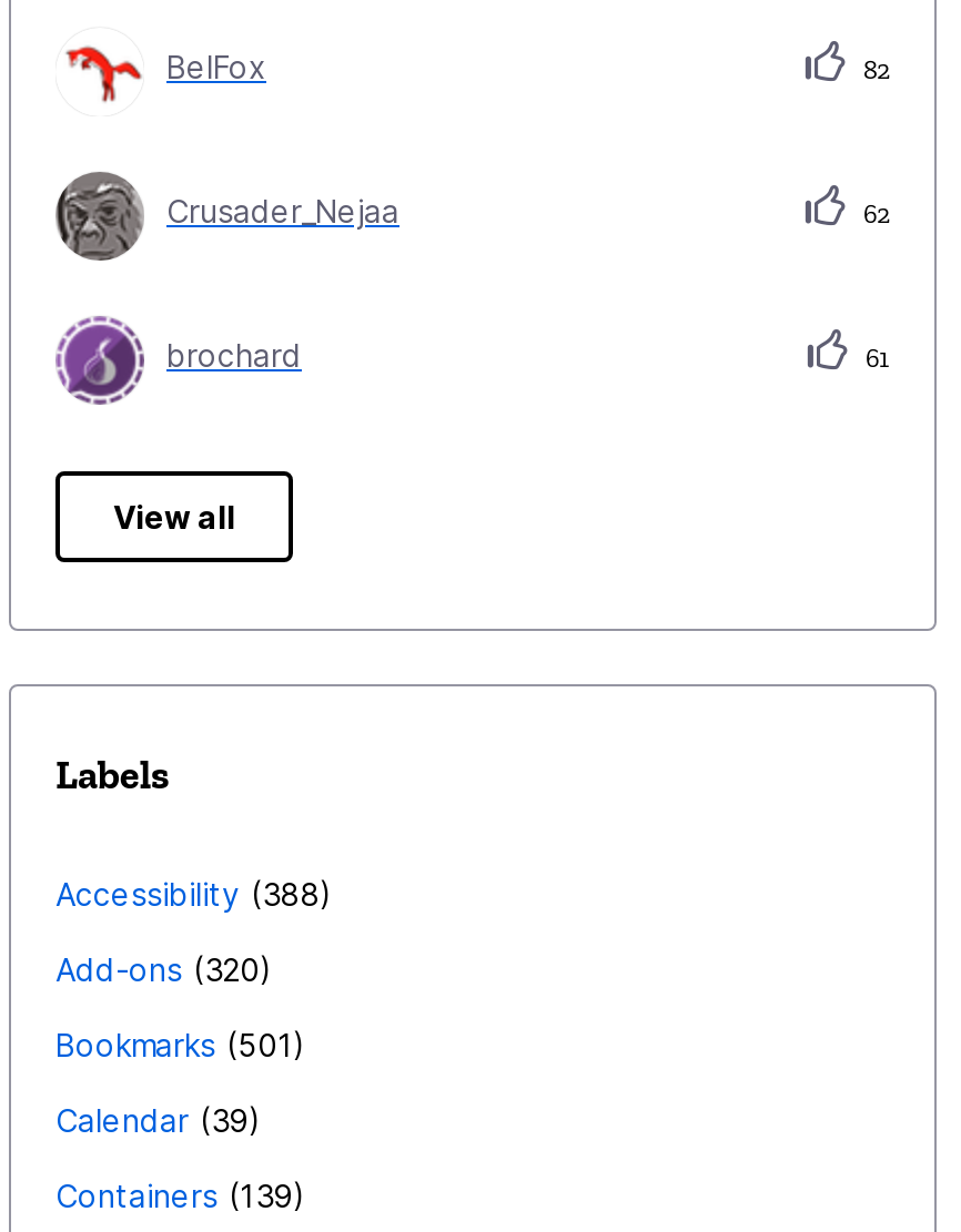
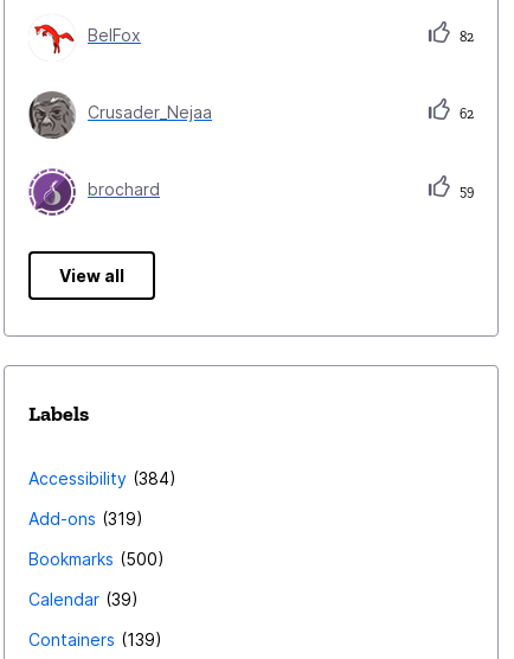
- 61
+ 59

- Accessibility 388
+ Accessibility 384

- Add-ons 320
+ Add-ons 319

- Bookmarks 501
+ Bookmarks 500
